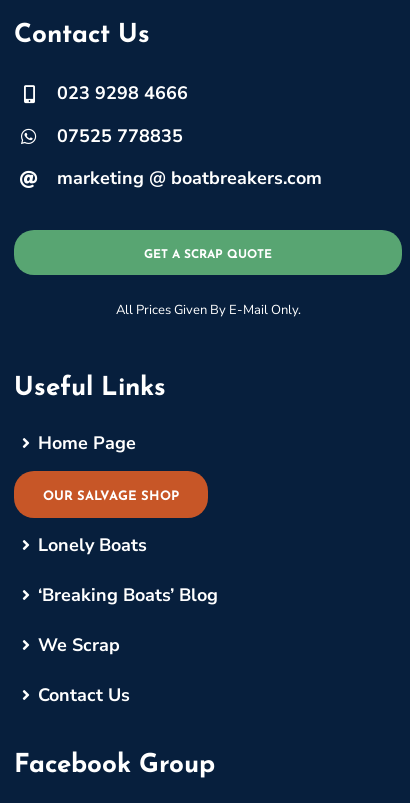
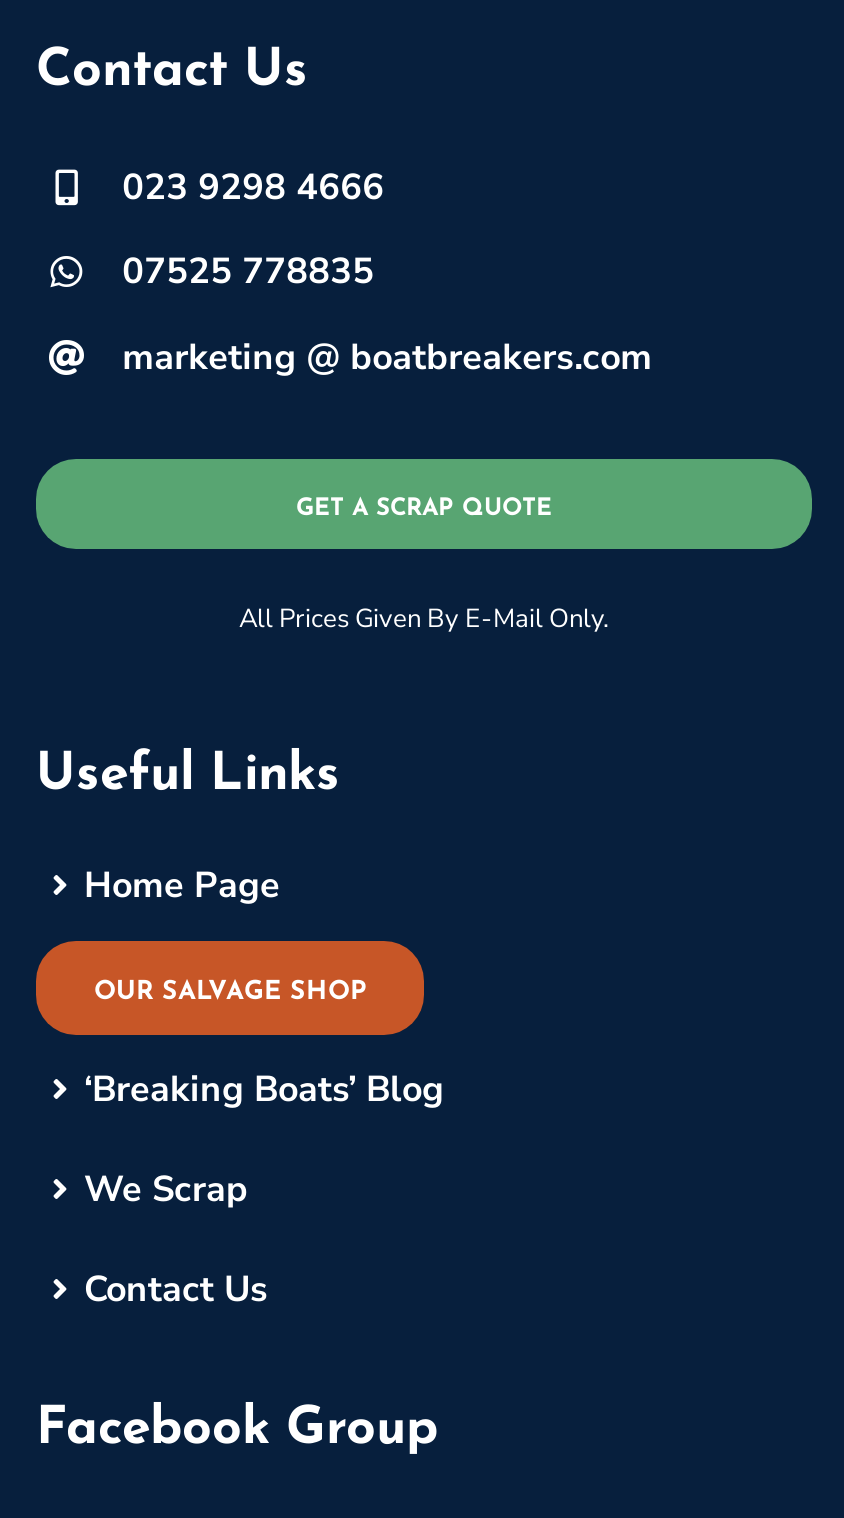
- Lonely Boats
